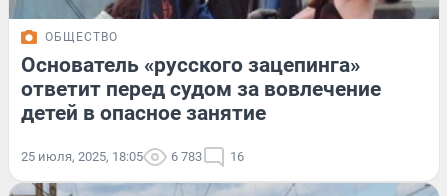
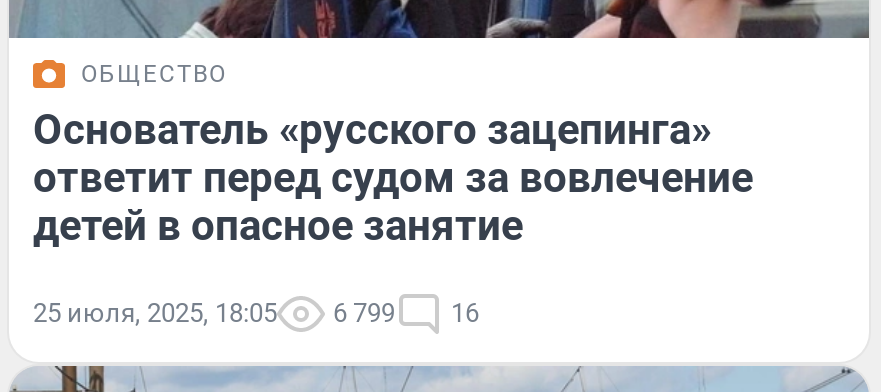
- 25 июля, 2025, 18:05 6 783 16
+ 25 июля, 2025, 18:05 6 799 16
